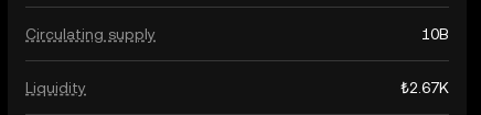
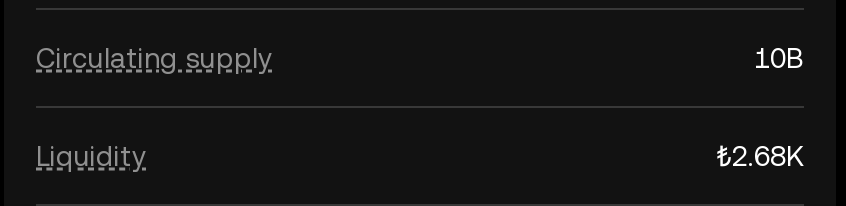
- ₺2.67K
+ ₺2.68K
